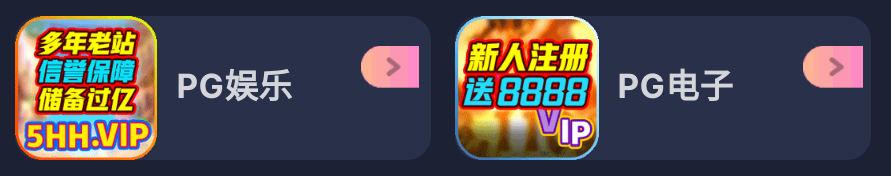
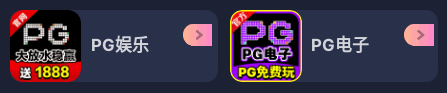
- [image]
+ [image]

- [image]
+ [image]
